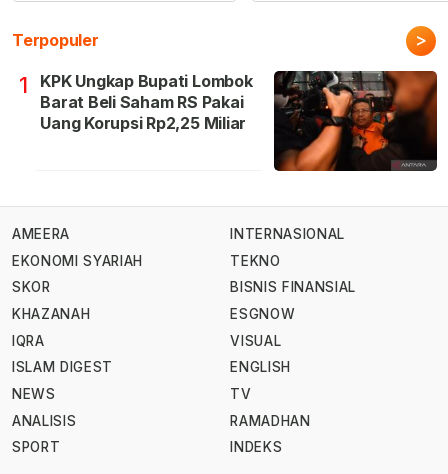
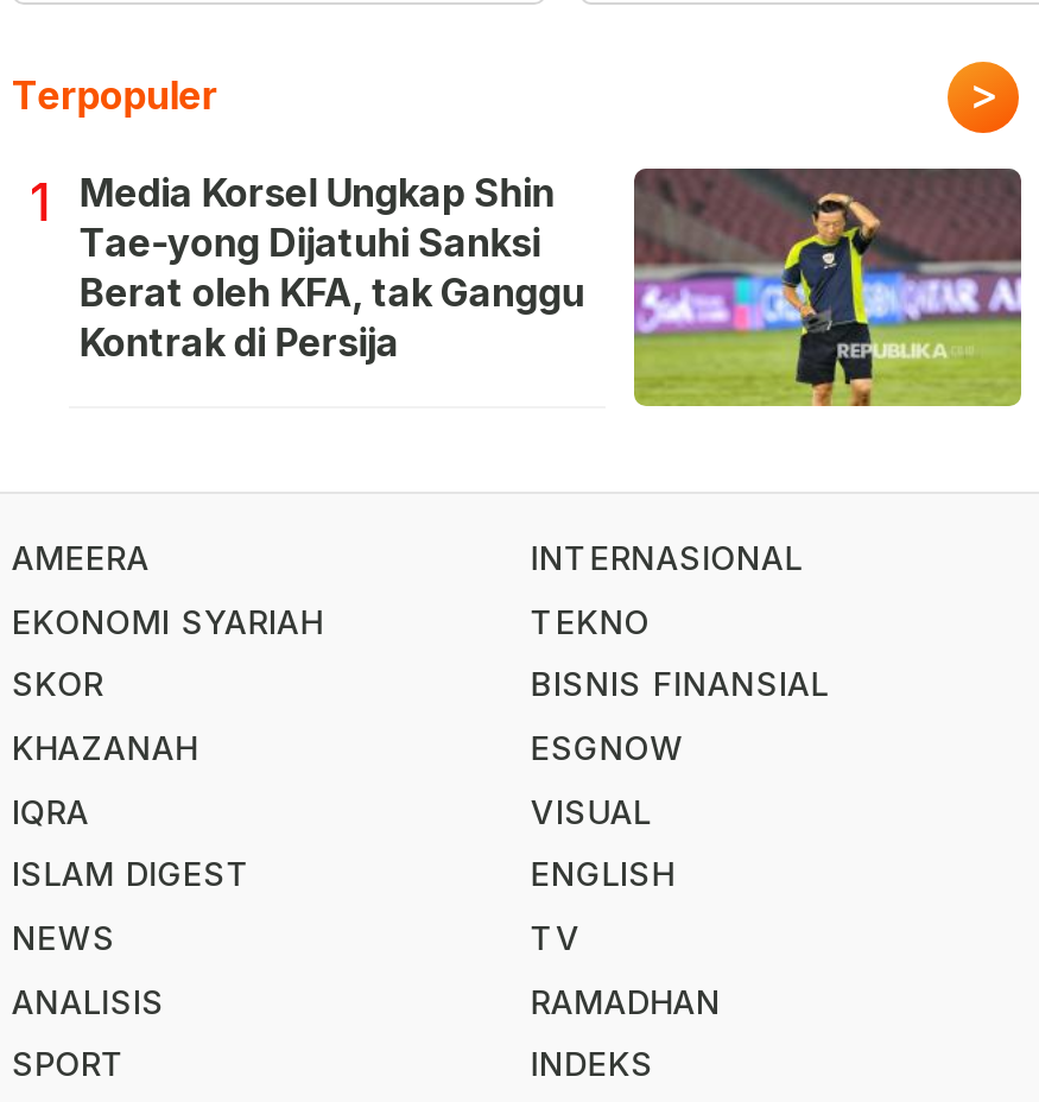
- [image]
- KPK Ungkap Bupati Lombok
- Barat Beli Saham RS Pakai
- Uang Korupsi Rp2,25 Miliar
+ [image]
+ Media Korsel Ungkap Shin
+ Tae-yong Dijatuhi Sanksi
+ Berat oleh KFA, tak Ganggu
+ Kontrak di Persija
